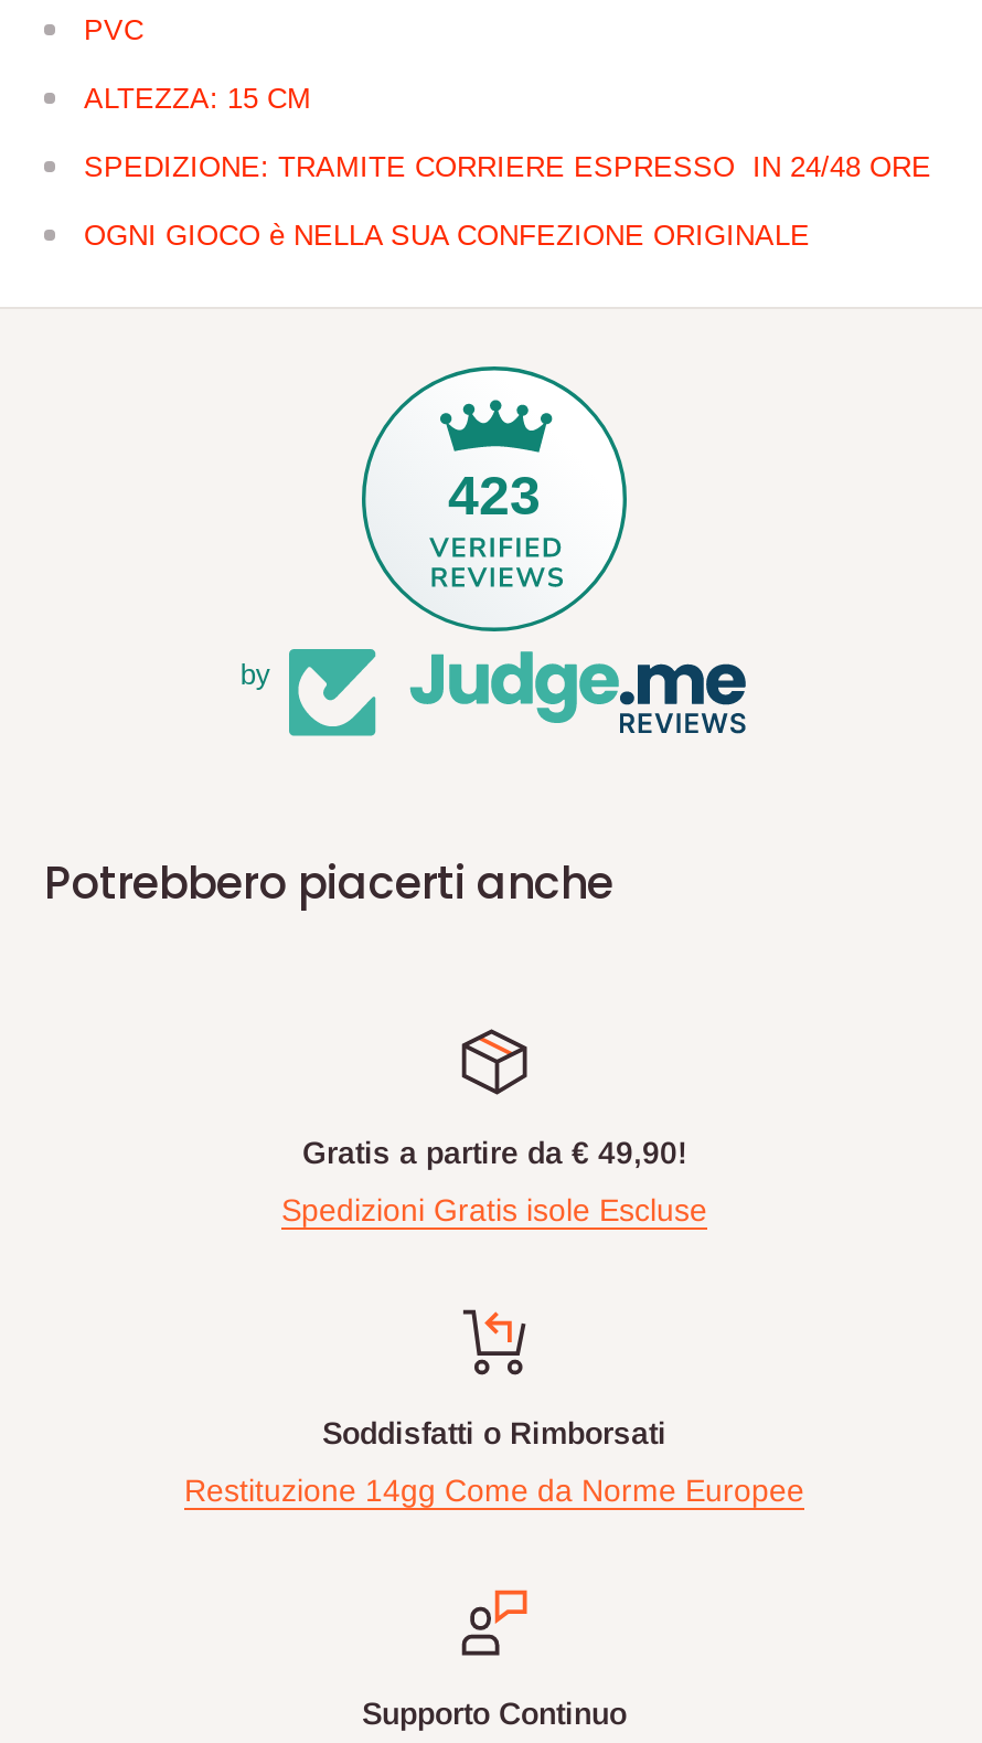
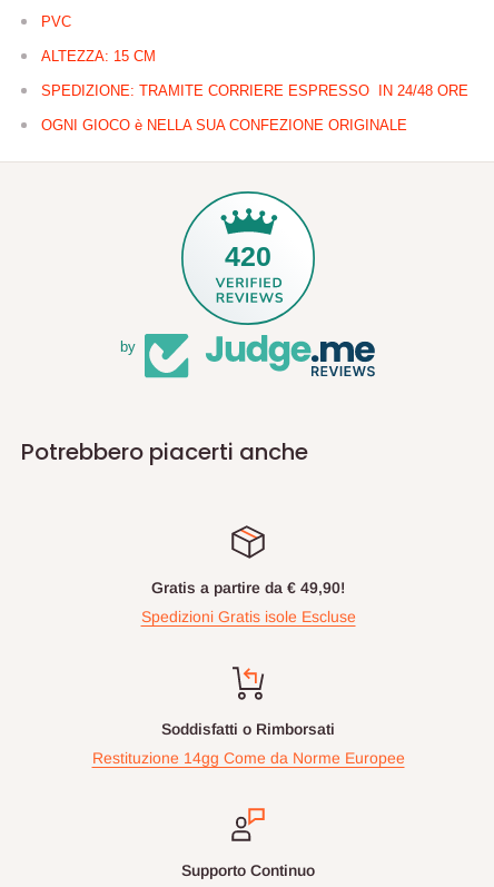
- 423
+ 420
